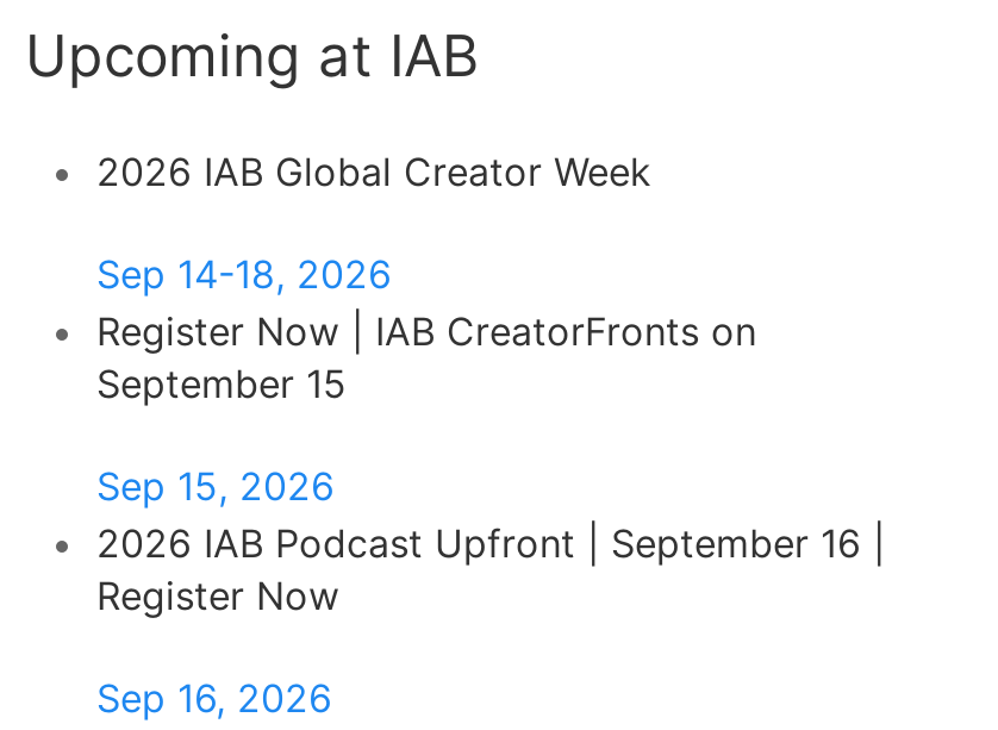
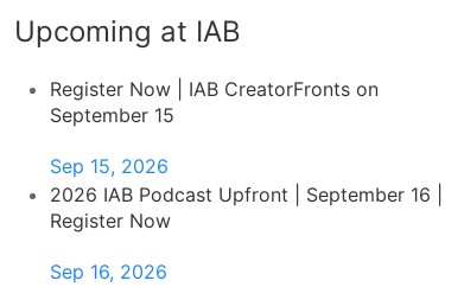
- 2026 IAB Global Creator Week
- Sep 14-18, 2026
